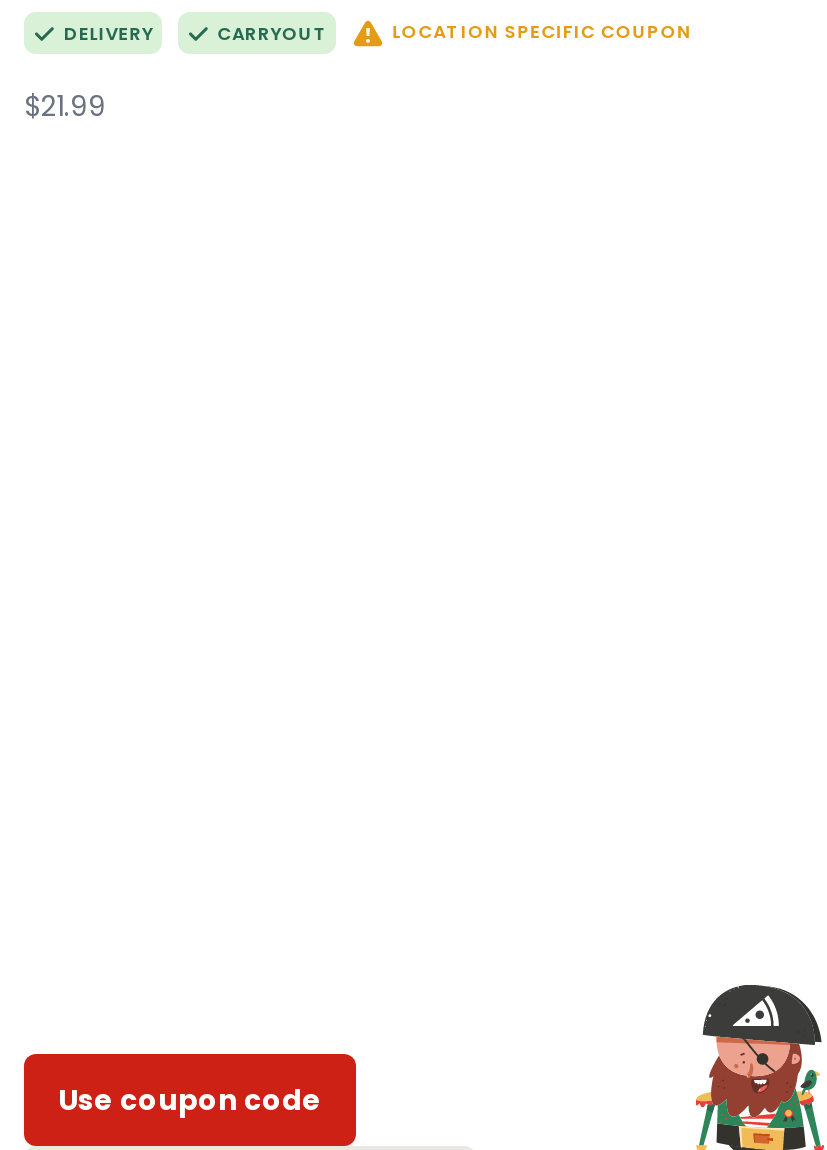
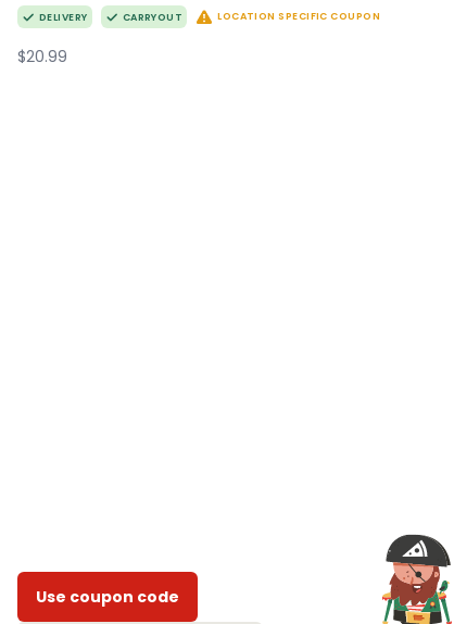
- $21.99
+ $20.99
